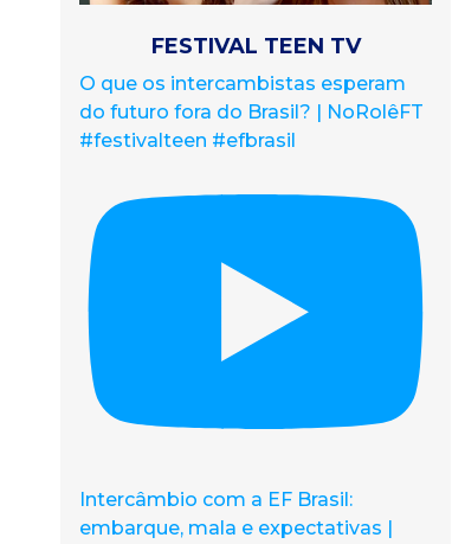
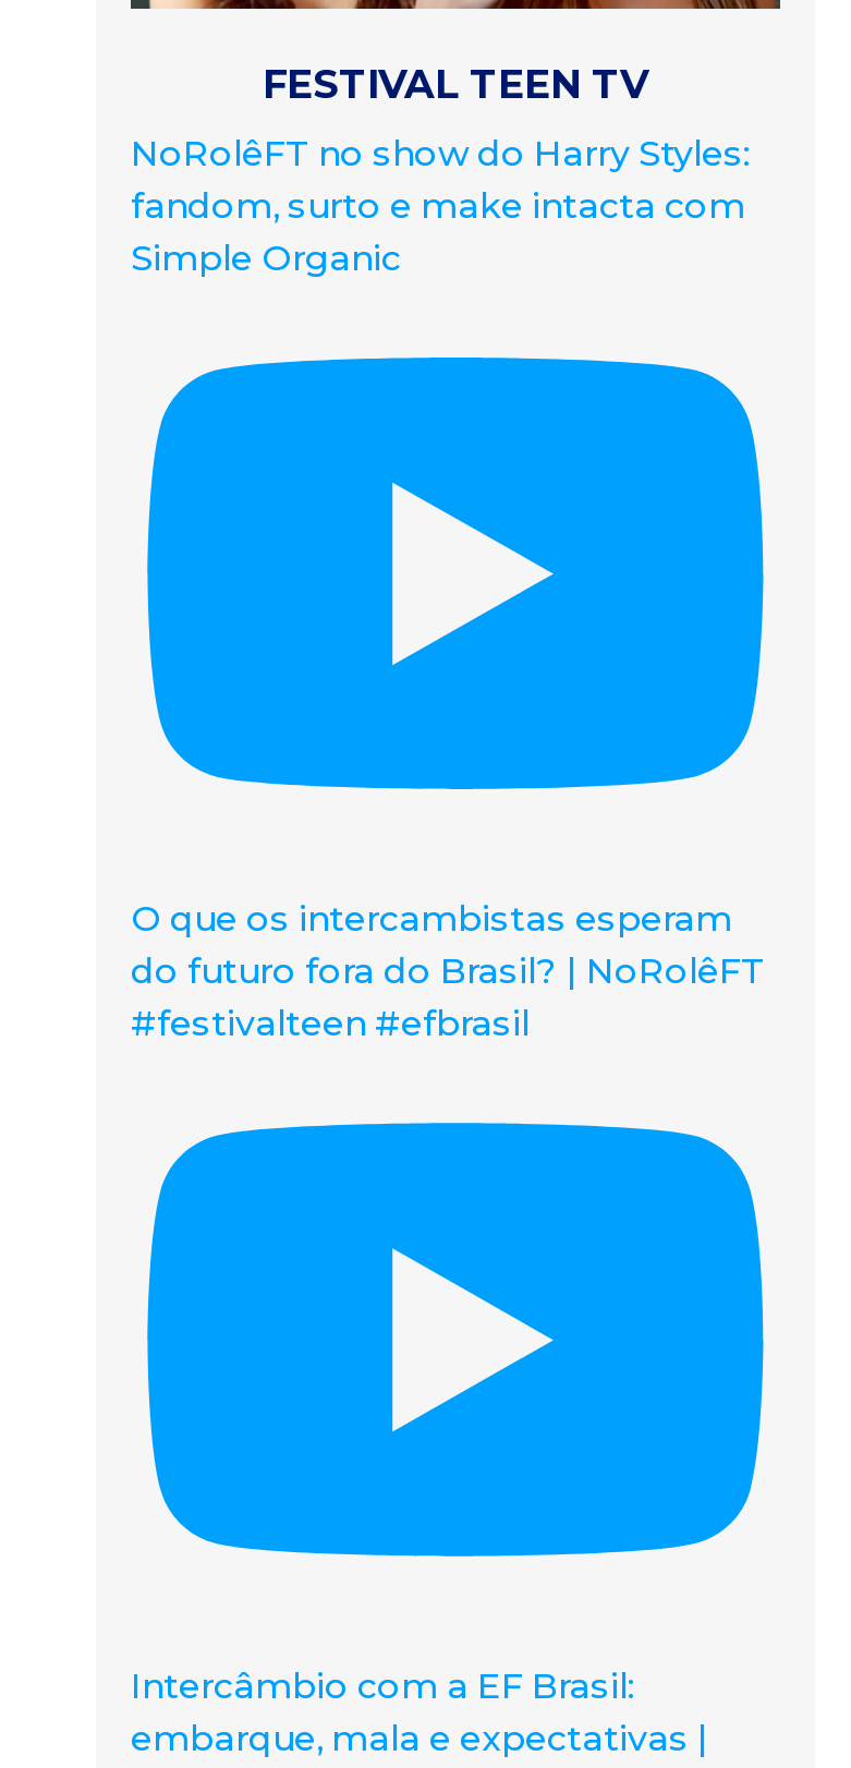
+ NoRolêFT no show do Harry Styles:
+ fandom, surto e make intacta com
+ Simple Organic
